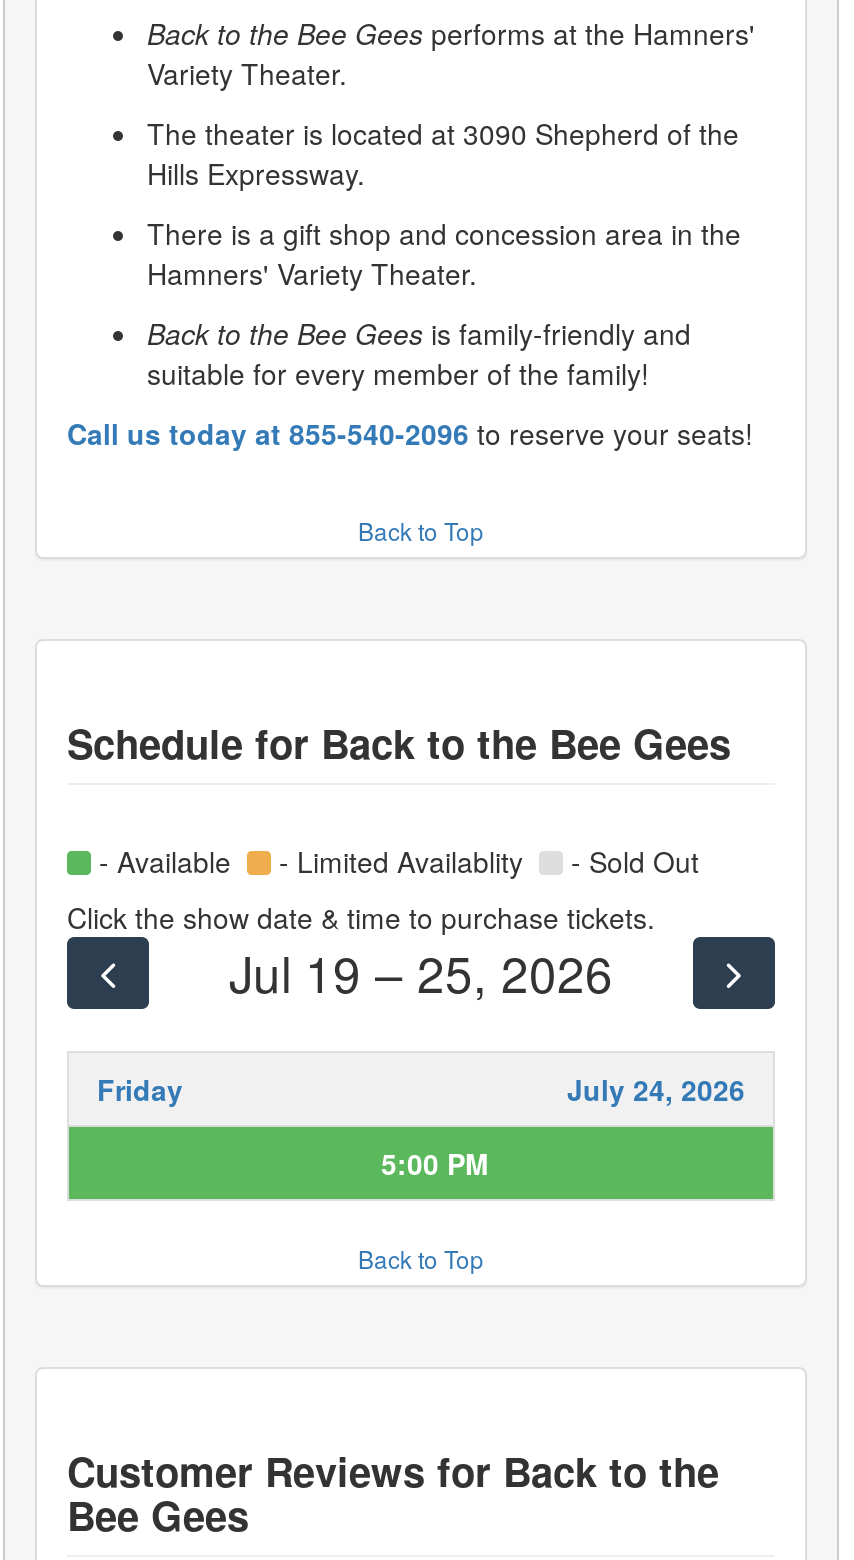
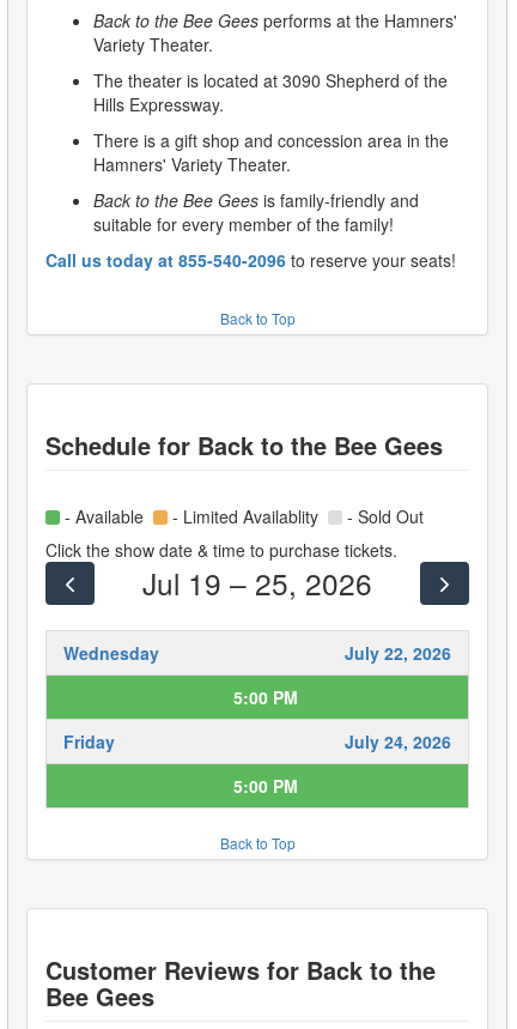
+ Wednesday
+ July 22, 2026
+ 5:00 PM
